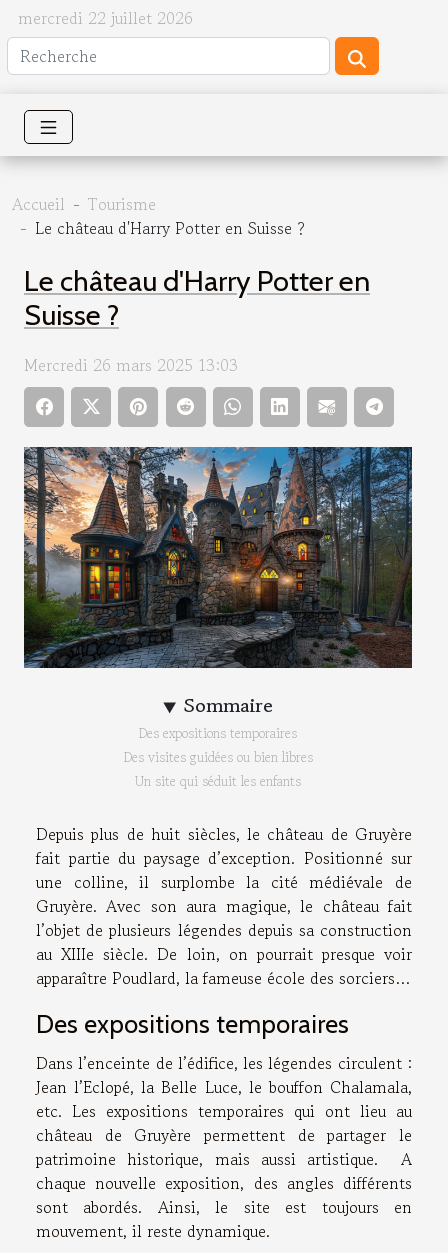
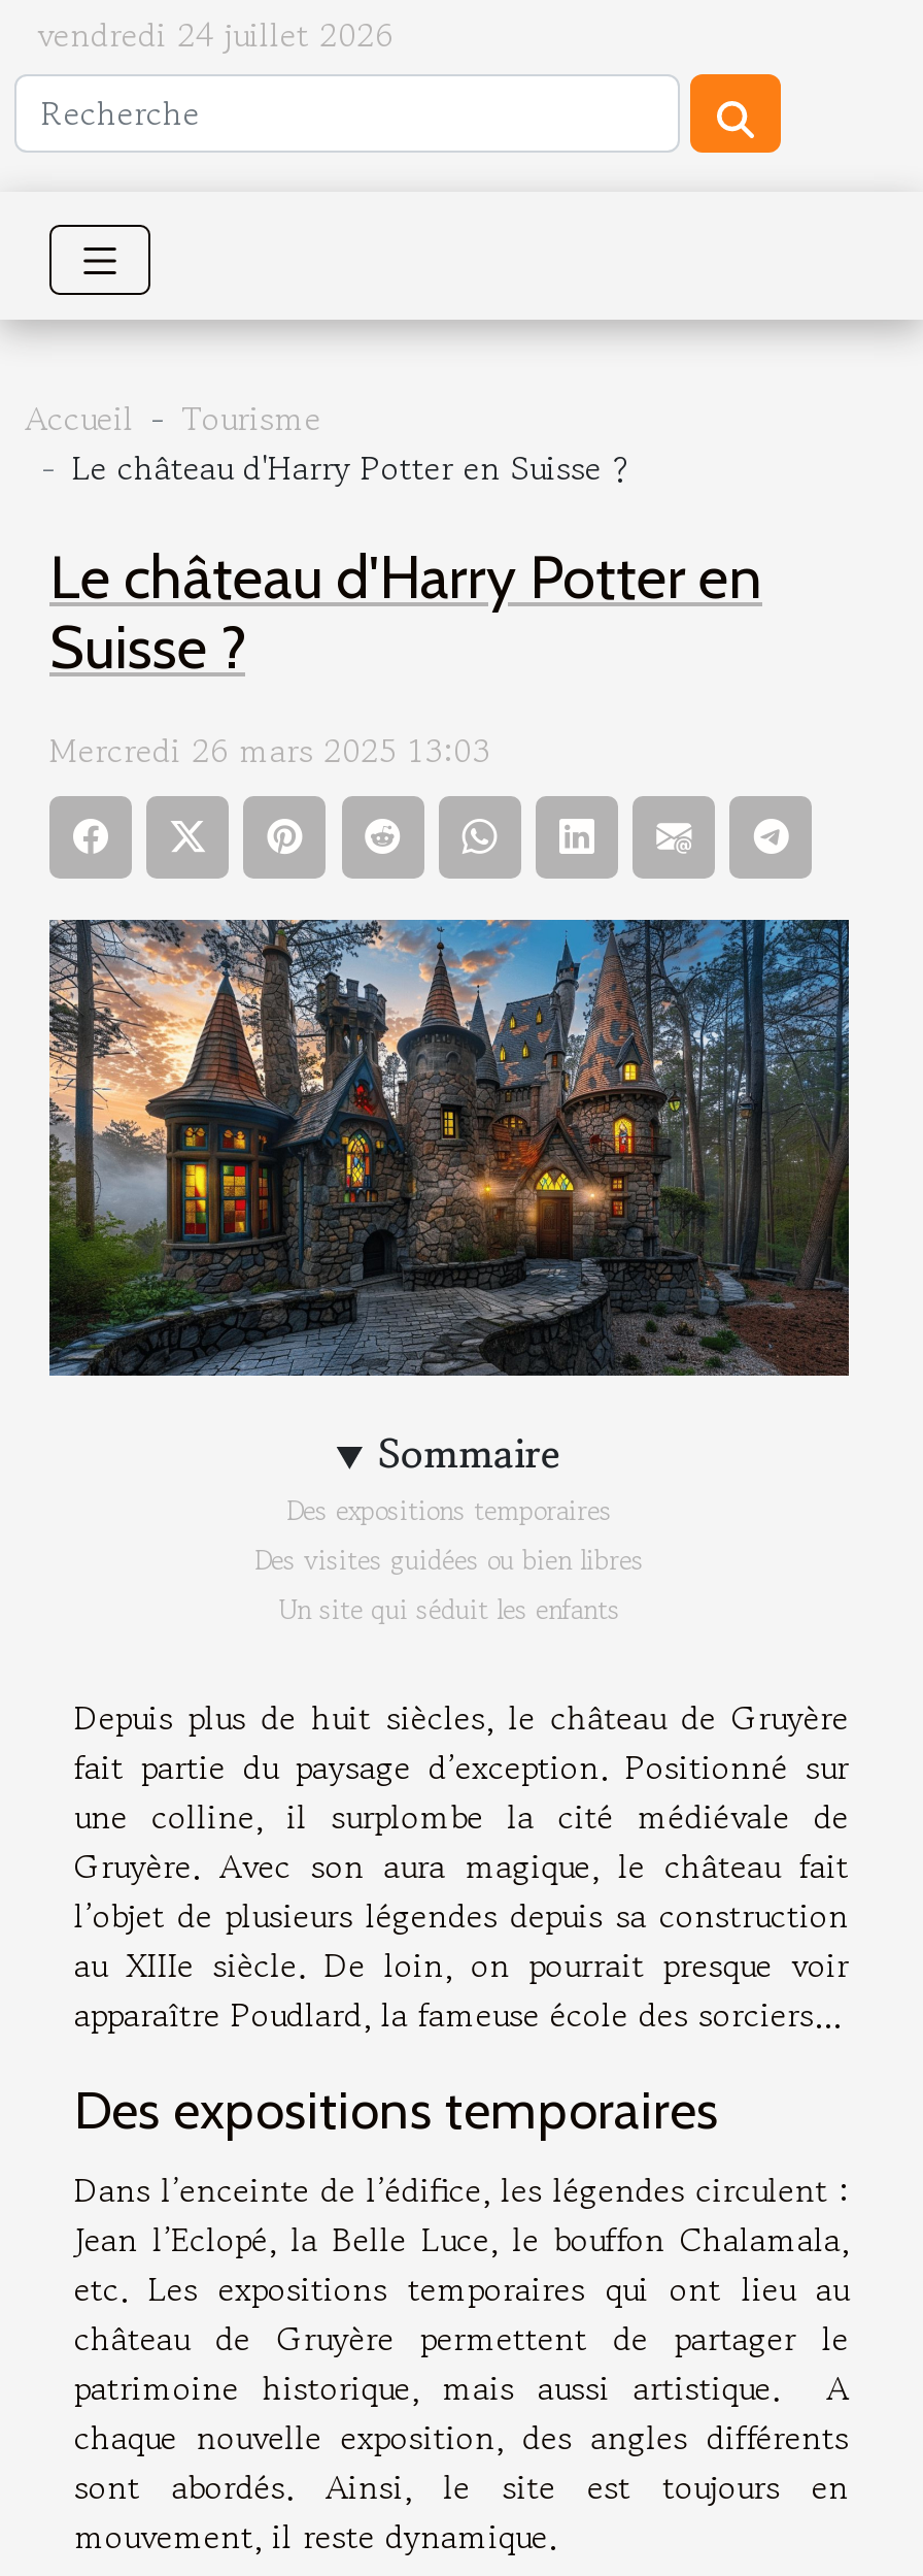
- mercredi 22 juillet 2026
+ vendredi 24 juillet 2026
